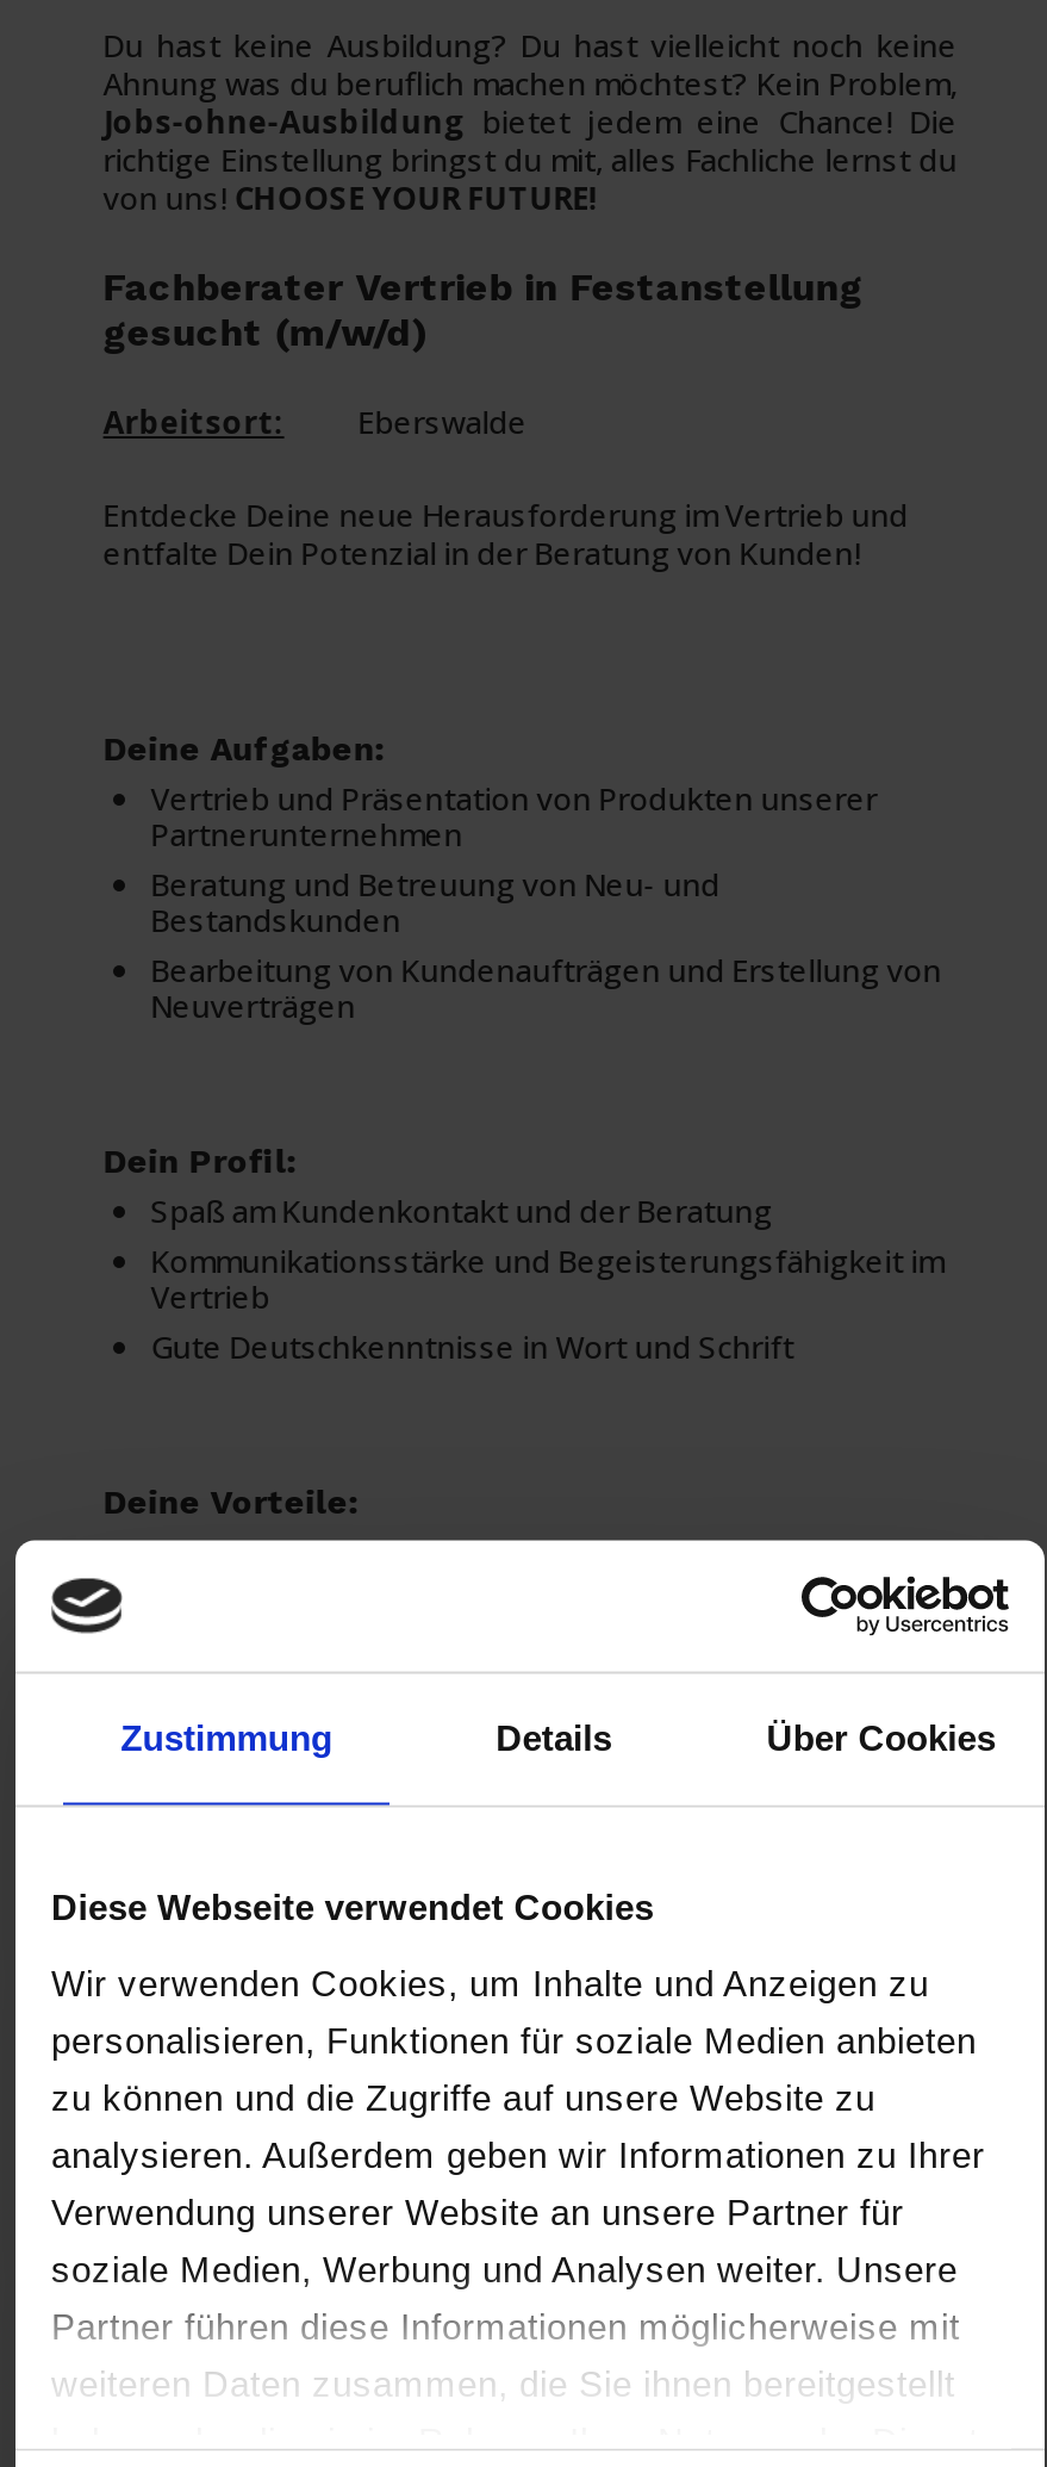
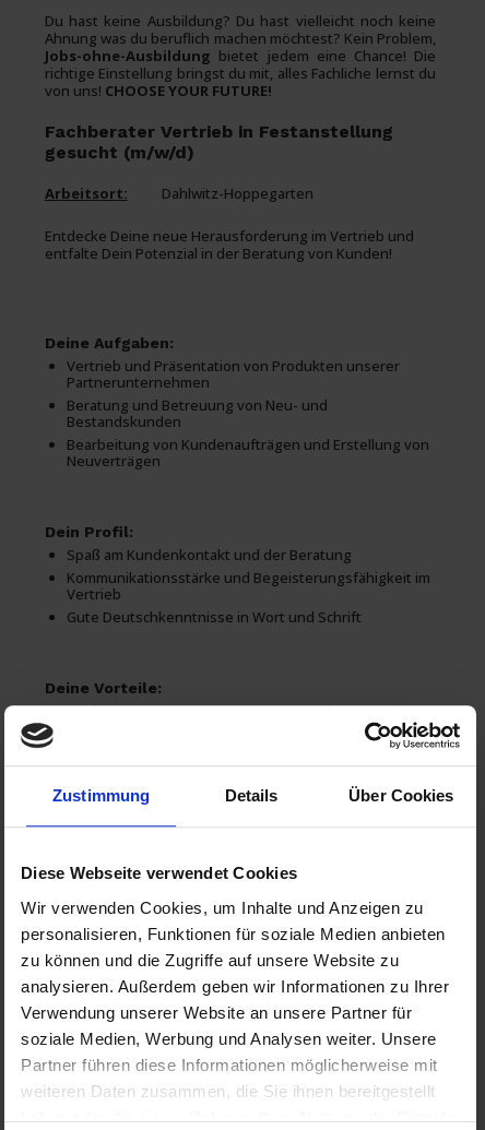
- Eberswalde
+ Dahlwitz-Hoppegarten
